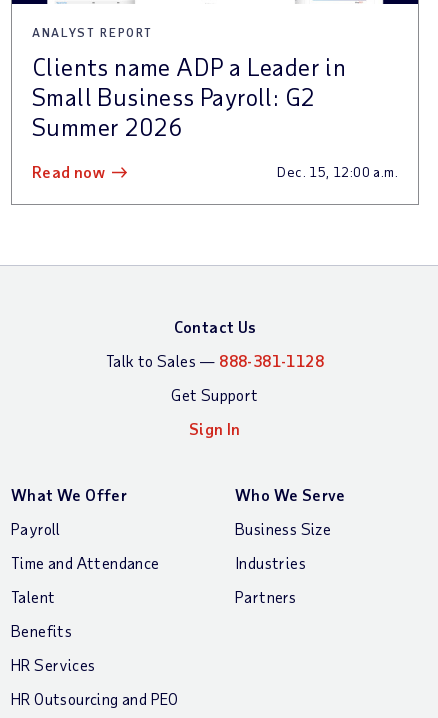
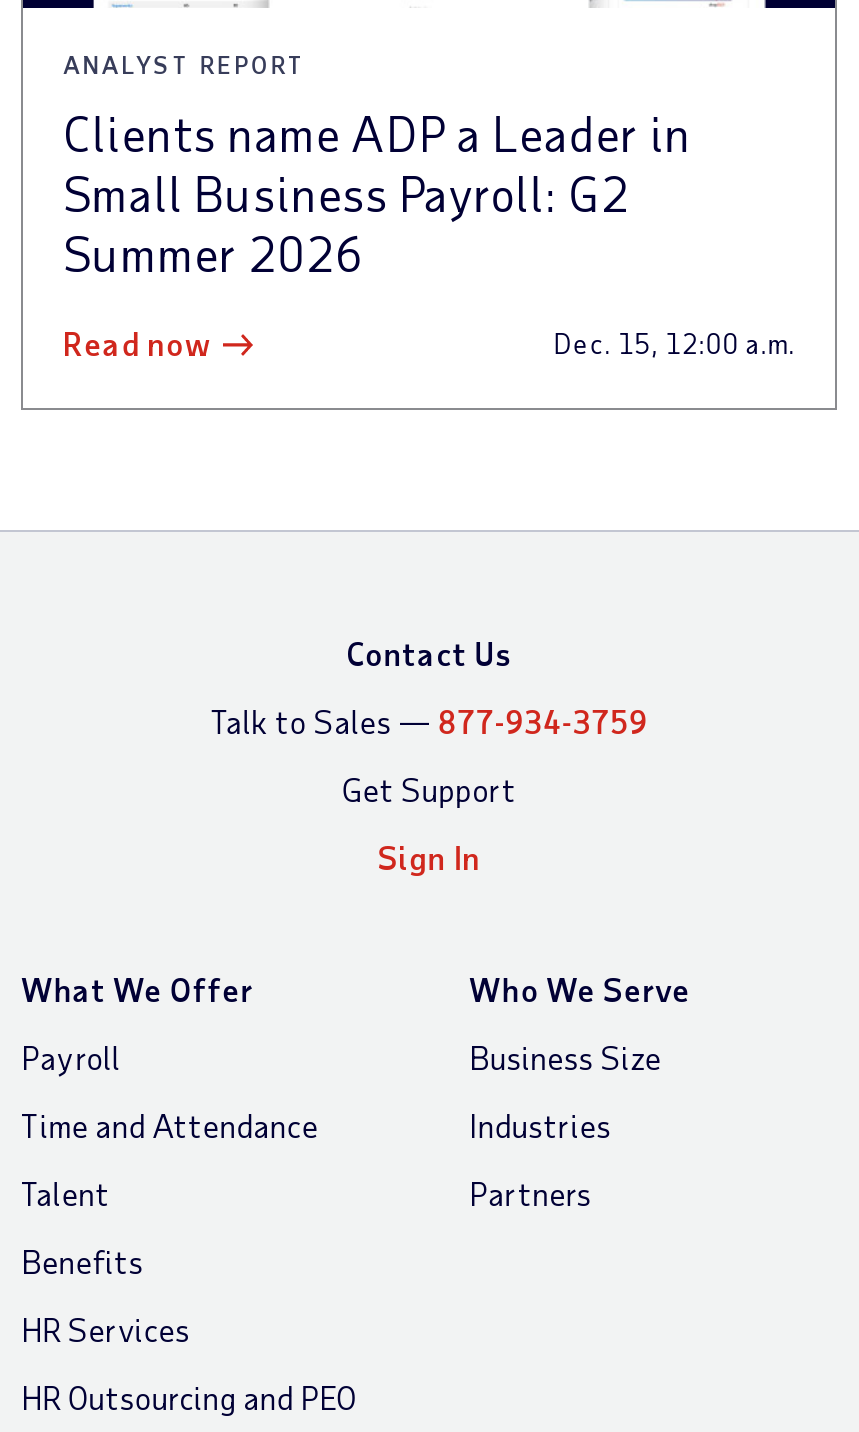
- Talk to Sales — 888-381-1128
+ Talk to Sales — 877-934-3759
